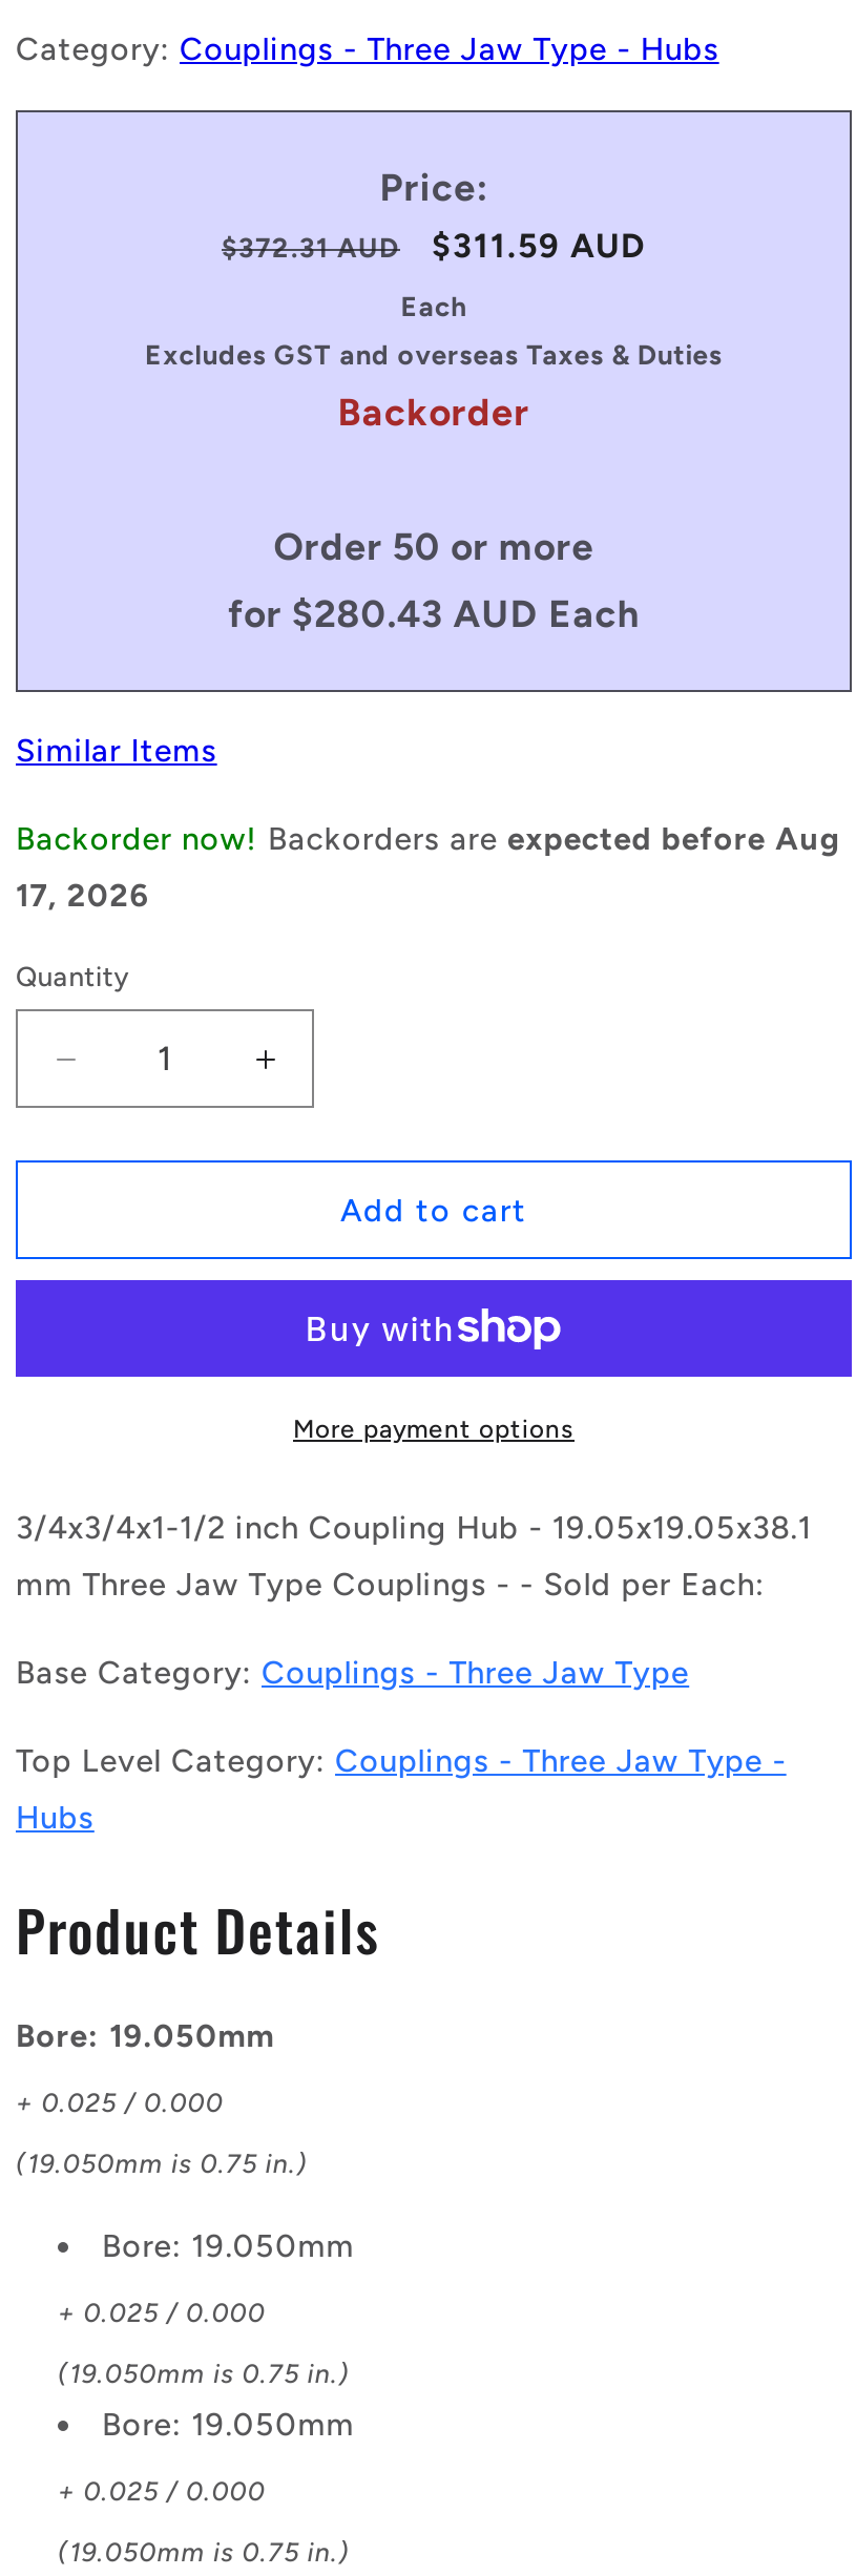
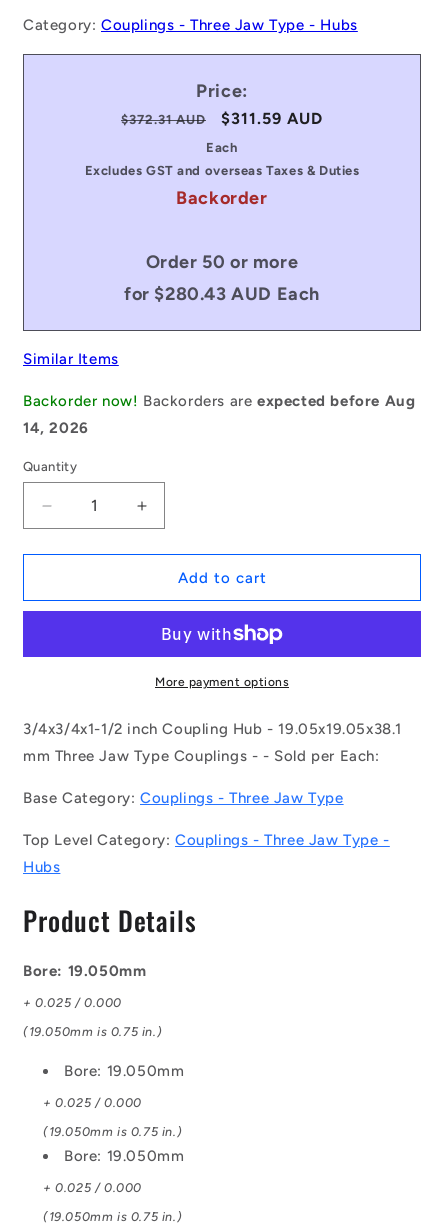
- 17, 2026
+ 14, 2026
